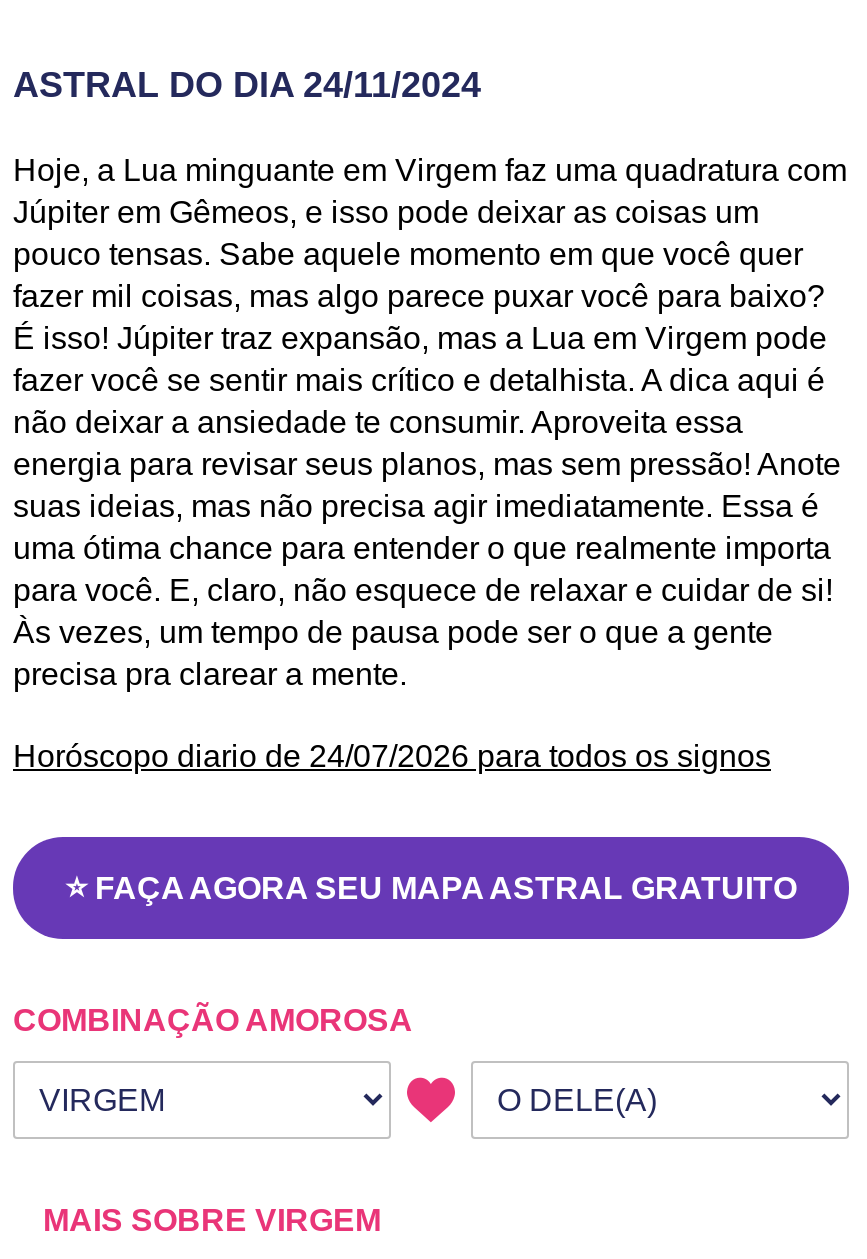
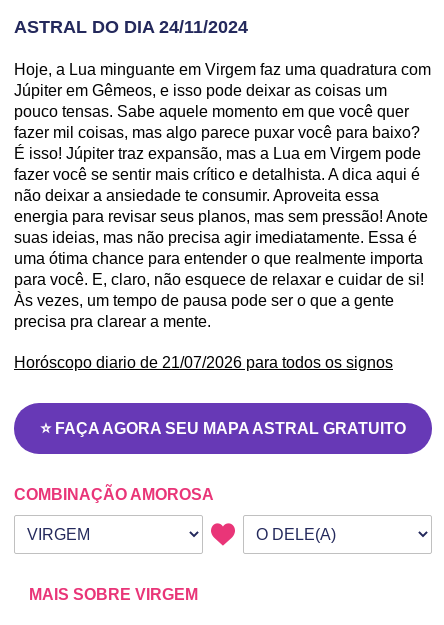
- Horóscopo diario de 24/07/2026 para todos os signos
+ Horóscopo diario de 21/07/2026 para todos os signos
